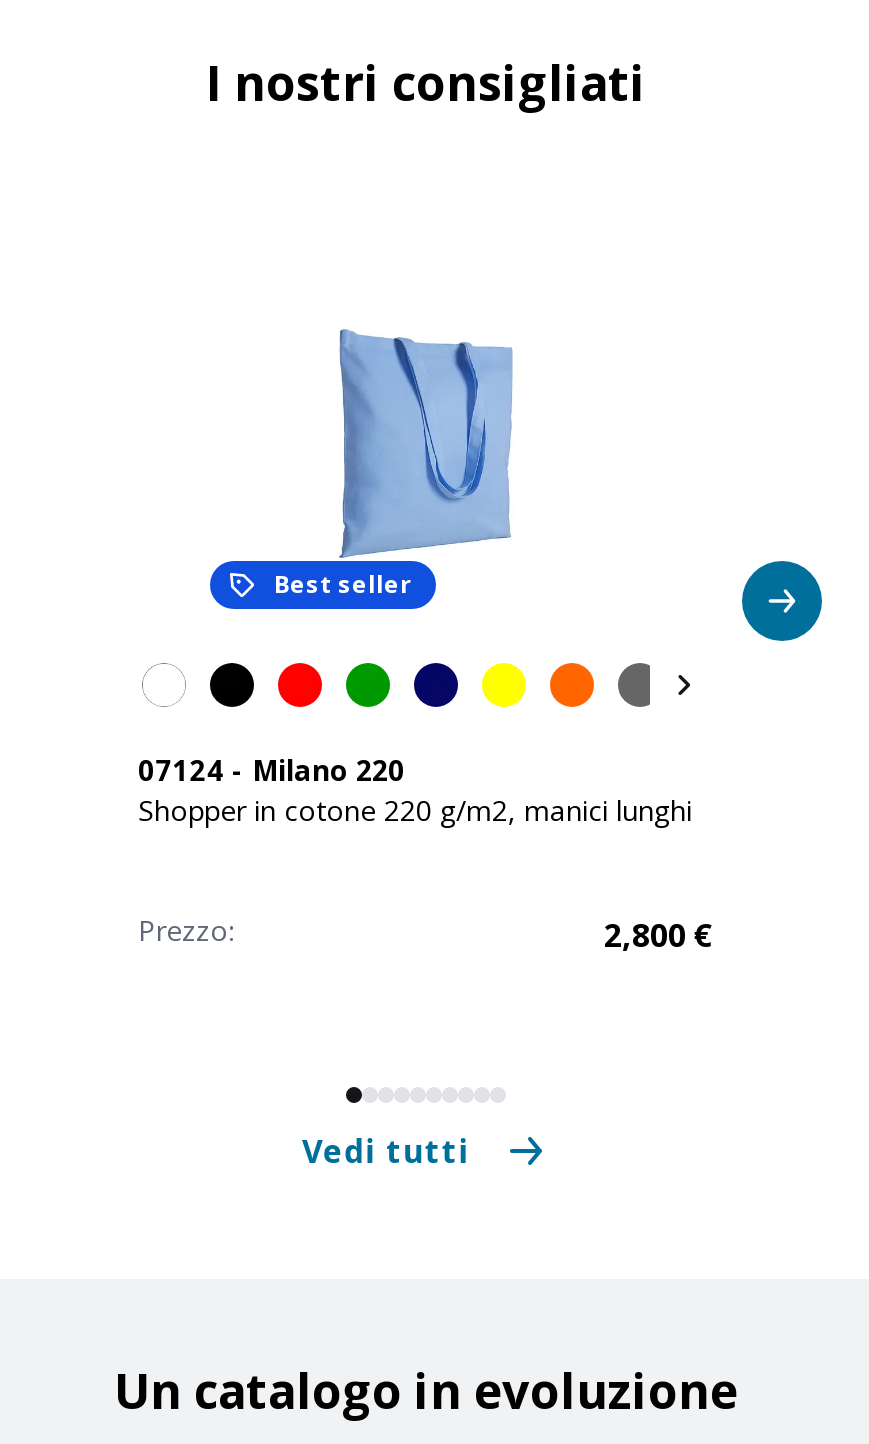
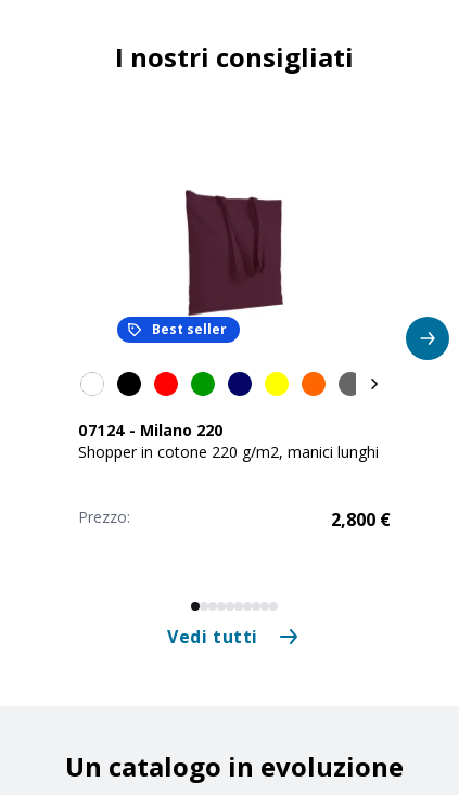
- [image]
+ [image]
